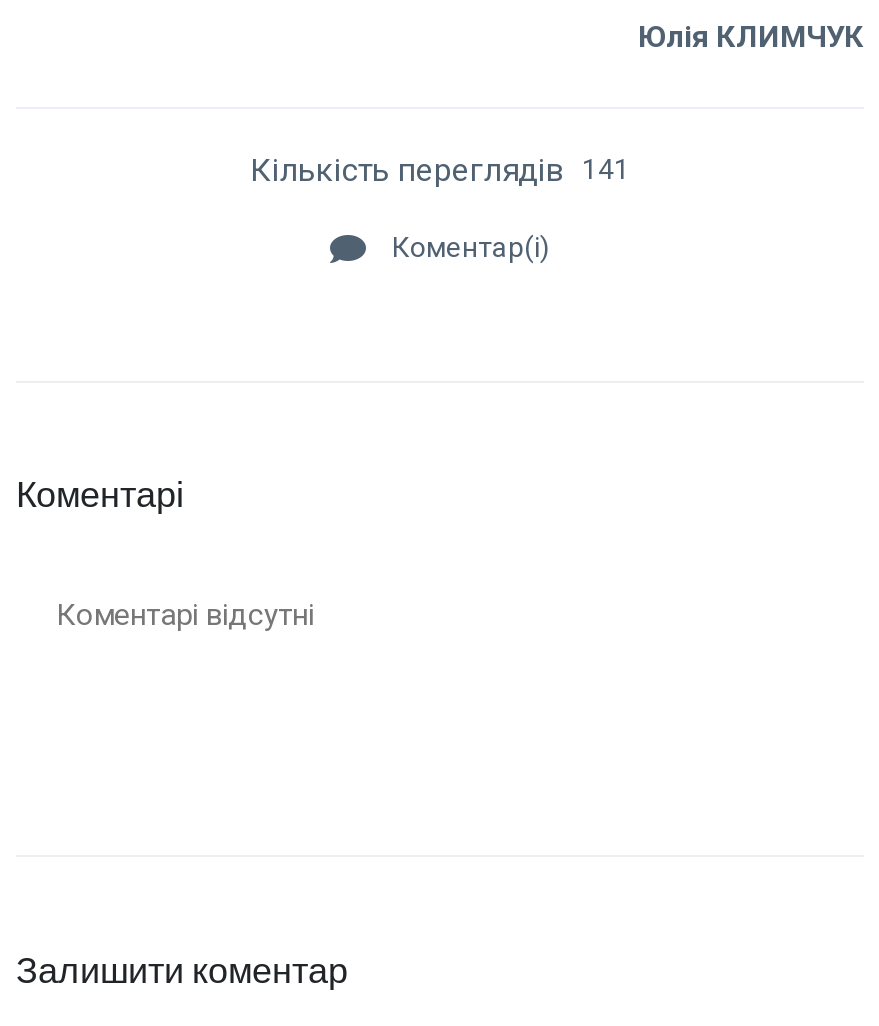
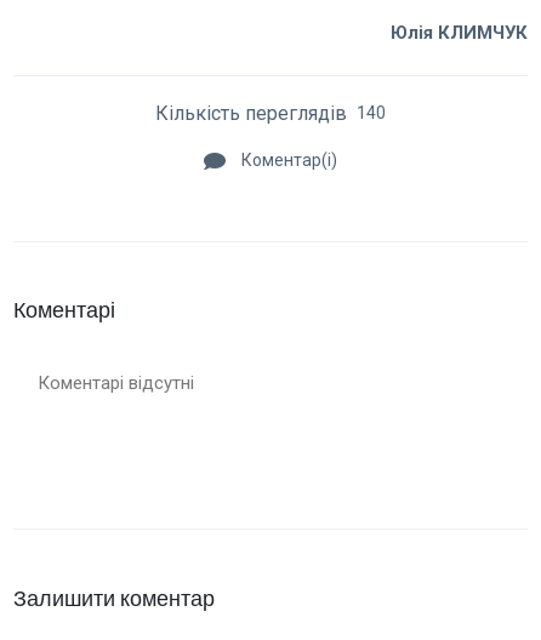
- Кількість переглядів 141
+ Кількість переглядів 140
